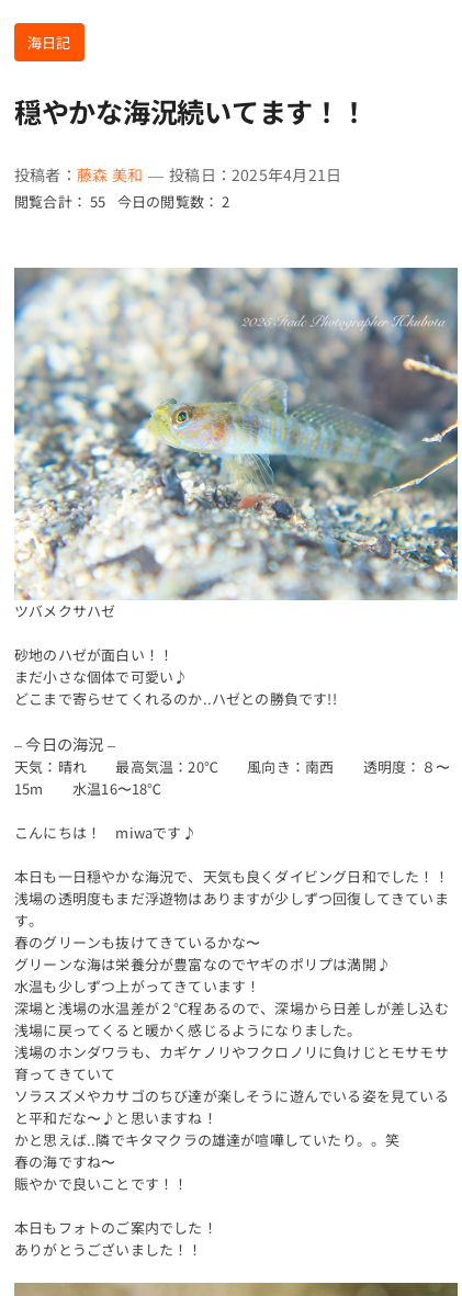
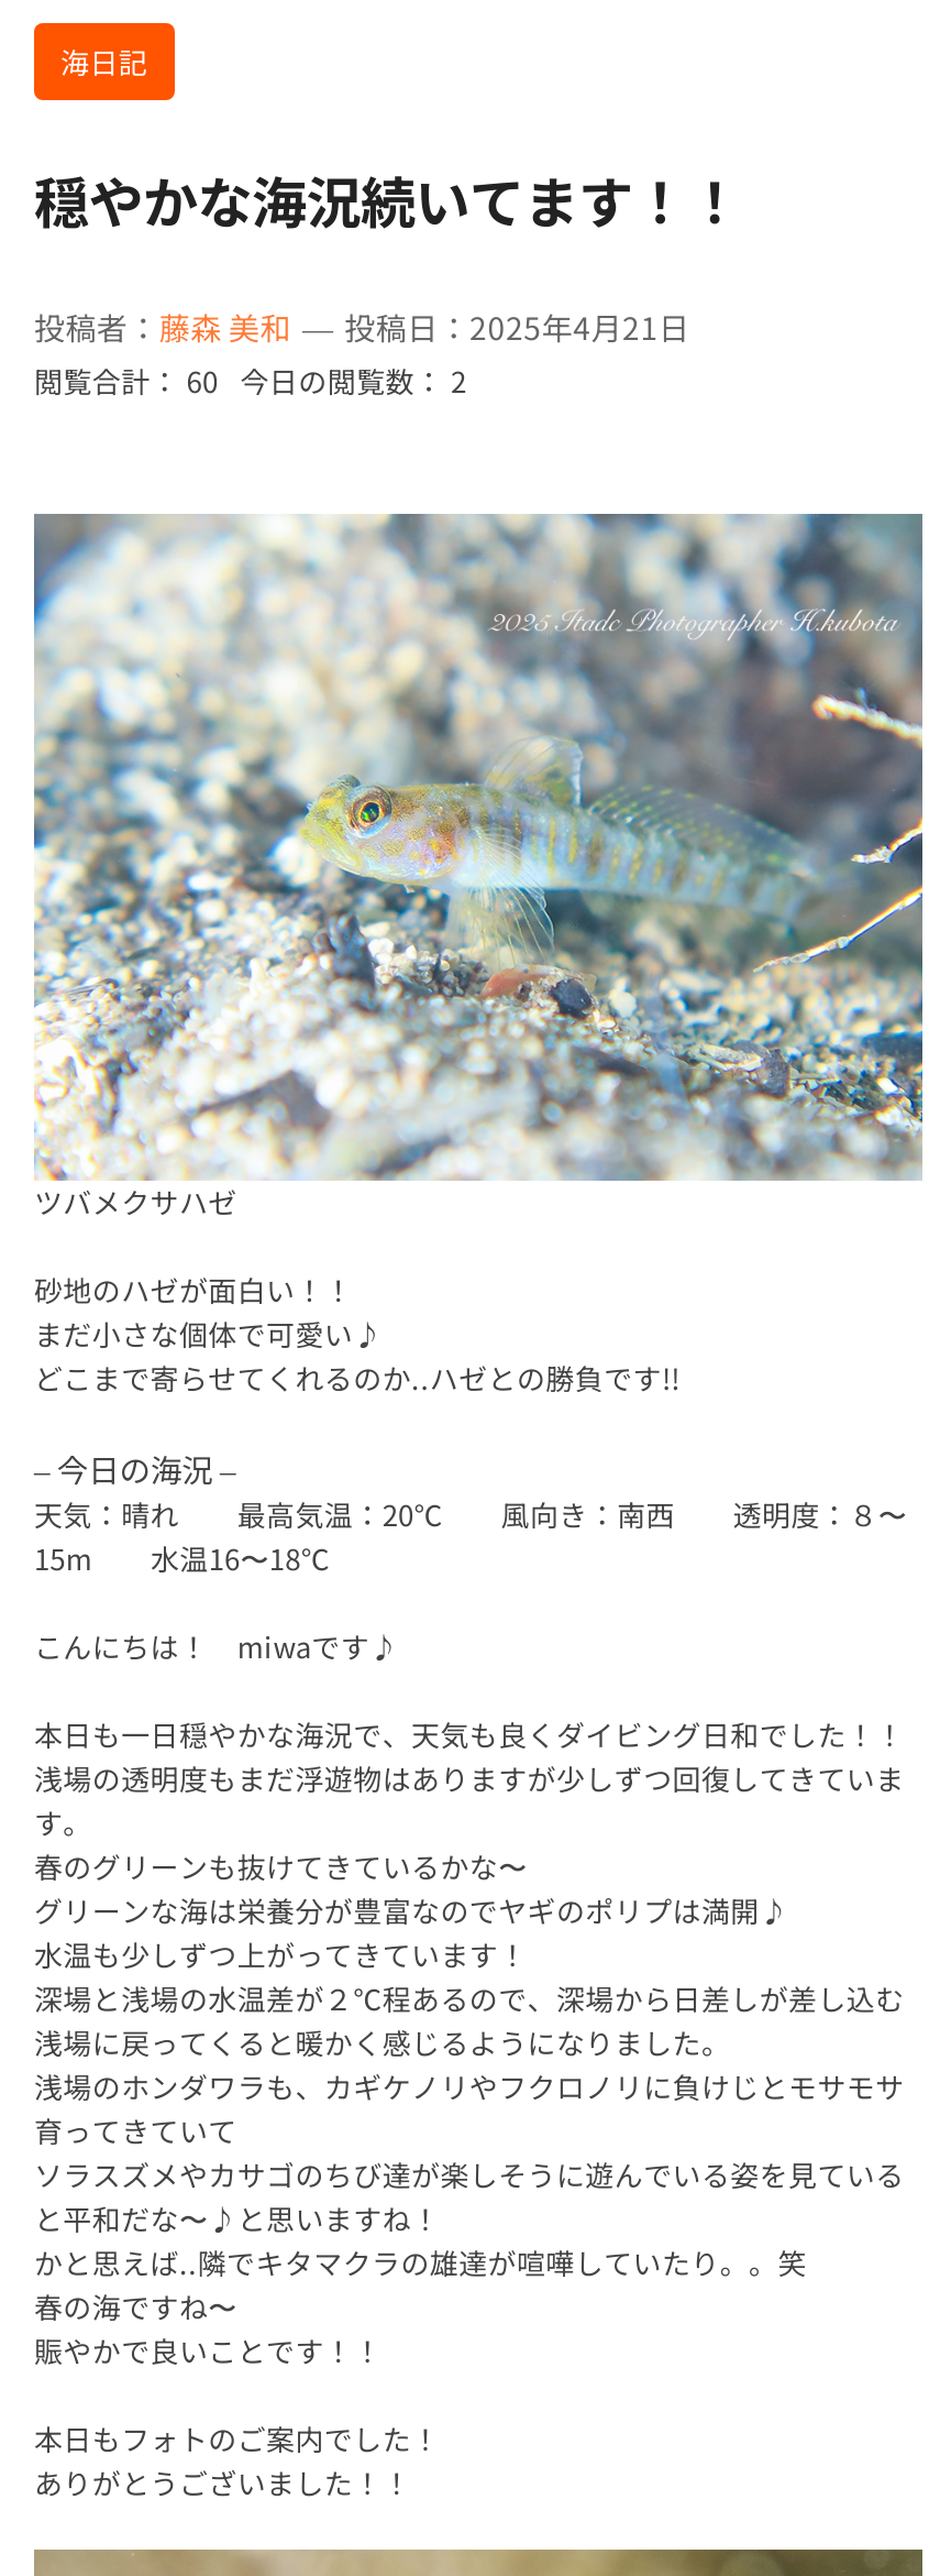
- 閲覧合計： 55 今日の閲覧数： 2
+ 閲覧合計： 60 今日の閲覧数： 2
